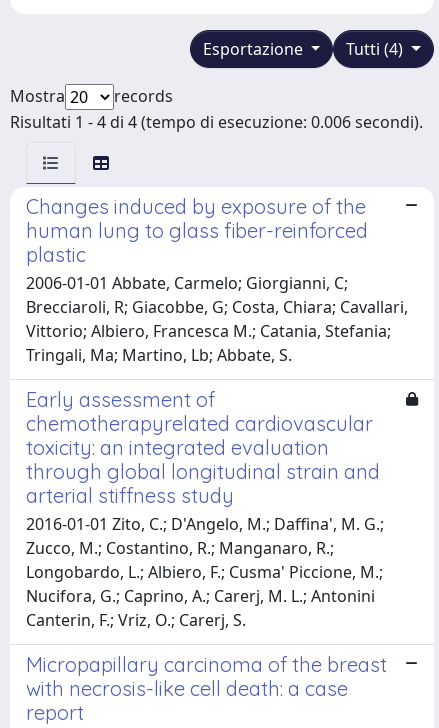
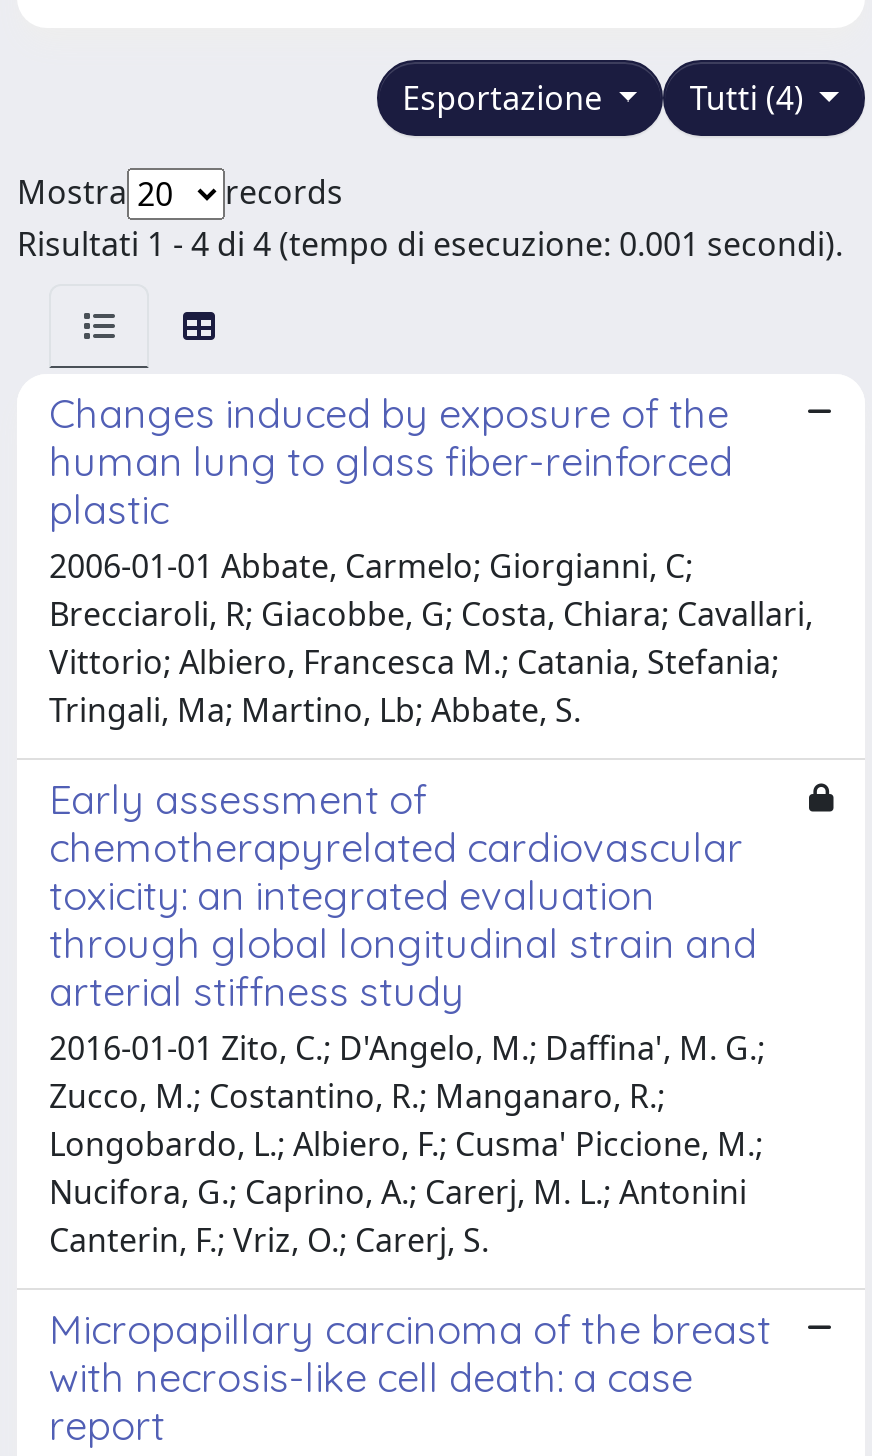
- Risultati 1 - 4 di 4 (tempo di esecuzione: 0.006 secondi).
+ Risultati 1 - 4 di 4 (tempo di esecuzione: 0.001 secondi).
